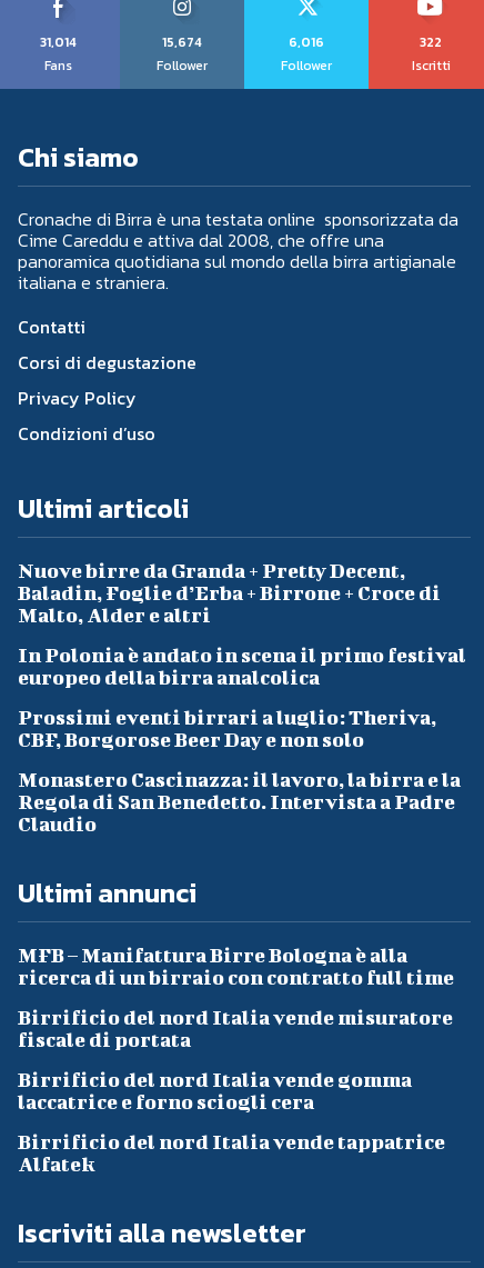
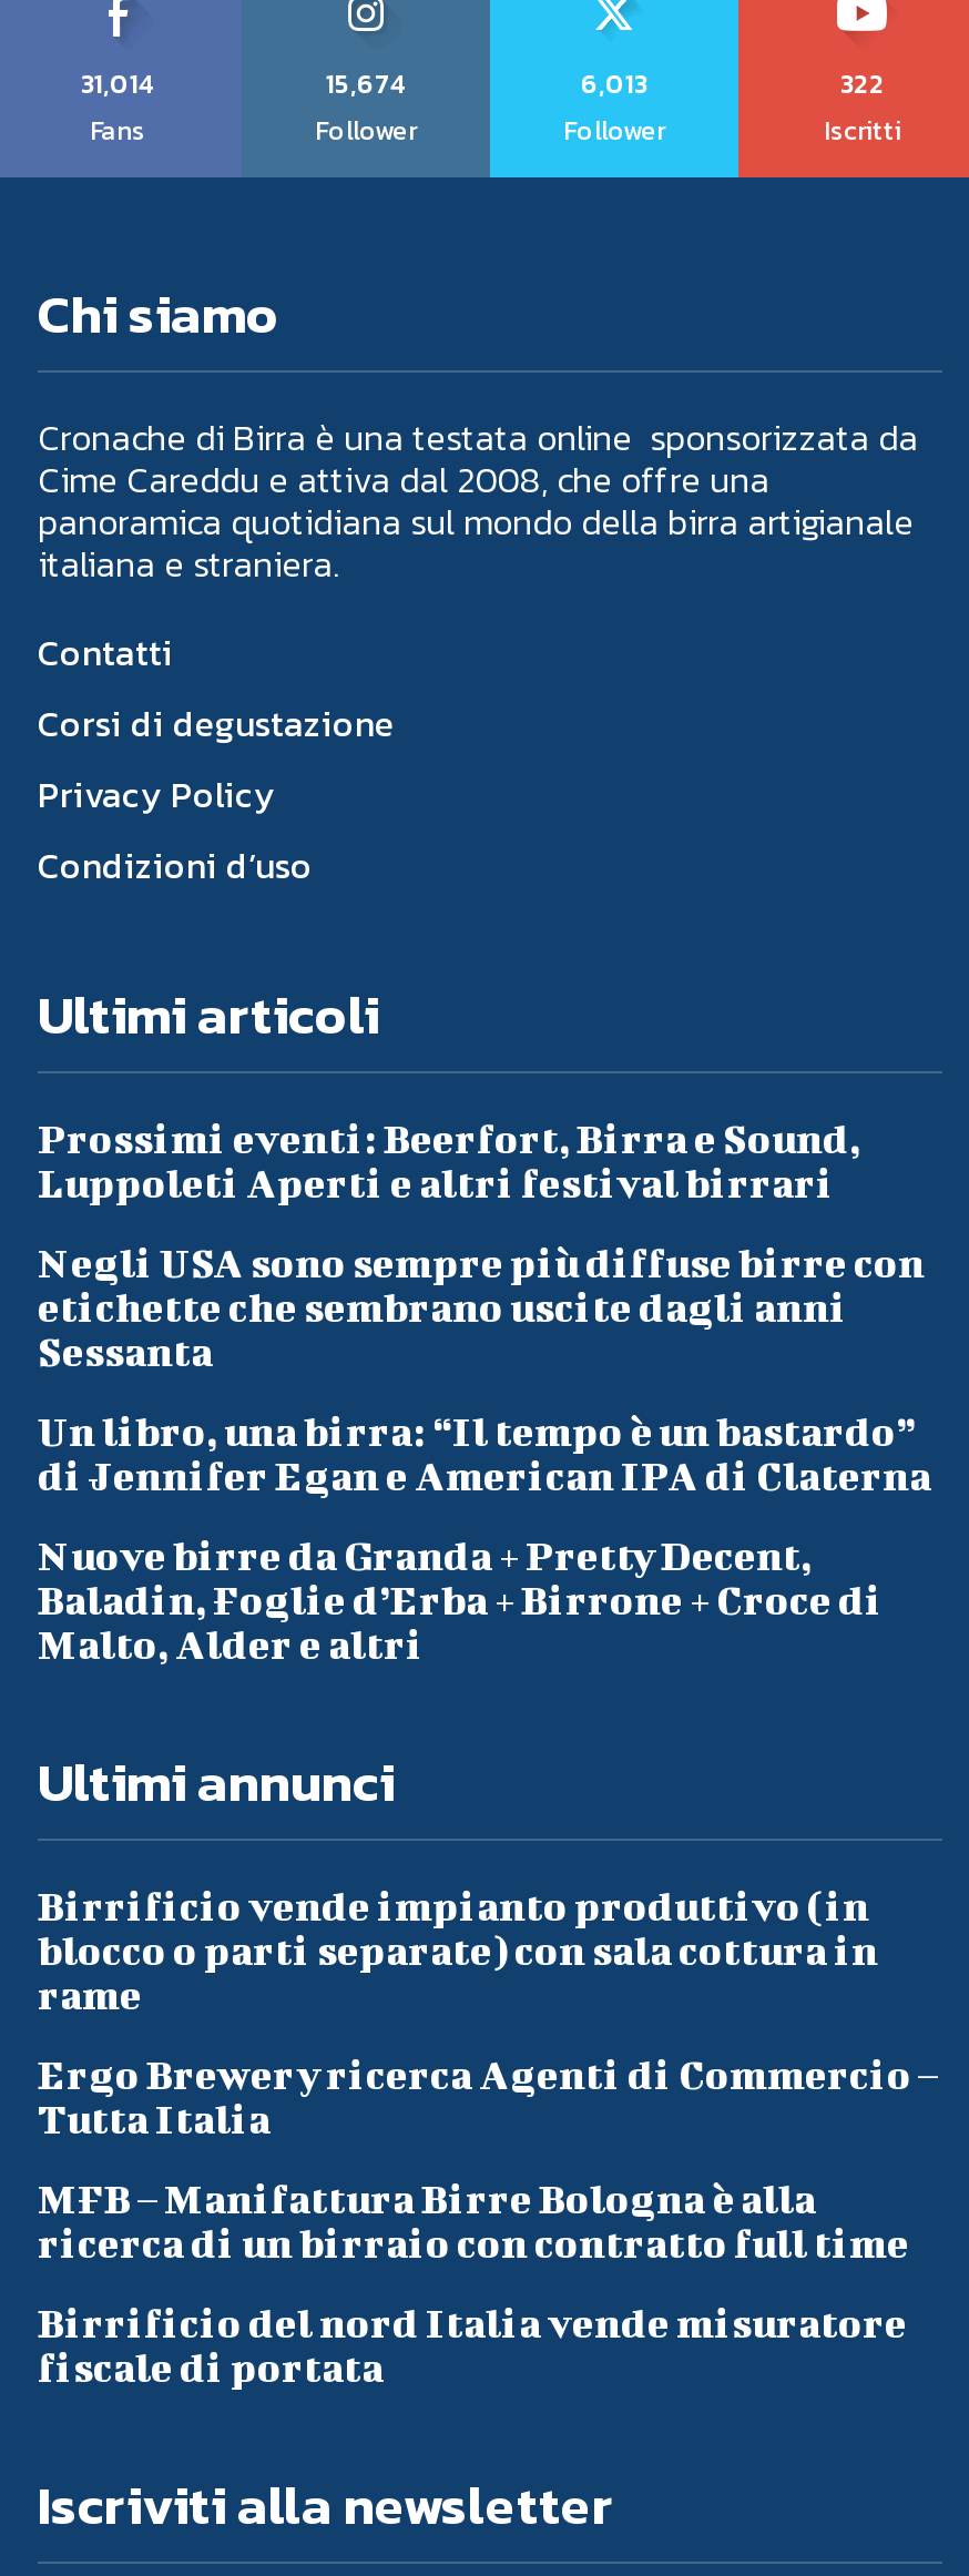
- 6,016
+ 6,013

+ Prossimi eventi: Beerfort, Birra e Sound,
+ Luppoleti Aperti e altri festival birrari
+ Negli USA sono sempre più diffuse birre con
+ etichette che sembrano uscite dagli anni
+ Sessanta
+ Un libro, una birra: “Il tempo è un bastardo”
+ di Jennifer Egan e American IPA di Claterna

moved down: Nuove birre da Granda + Pretty Decent, | Baladin, Foglie d’Erba + Birrone + Croce di | Malto, Alder e altri

- In Polonia è andato in scena il primo festival
- europeo della birra analcolica
- Prossimi eventi birrari a luglio: Theriva,
- CBF, Borgorose Beer Day e non solo
- Monastero Cascinazza: il lavoro, la birra e la
- Regola di San Benedetto. Intervista a Padre
- Claudio

+ Birrificio vende impianto produttivo (in
+ blocco o parti separate) con sala cottura in
+ rame
+ Ergo Brewery ricerca Agenti di Commercio –
+ Tutta Italia

moved down: MFB – Manifattura Birre Bologna è alla | ricerca di un birraio con contratto full time | Birrificio del nord Italia vende misuratore | fiscale di portata

- Birrificio del nord Italia vende gomma
- laccatrice e forno sciogli cera
- Birrificio del nord Italia vende tappatrice
- Alfatek
